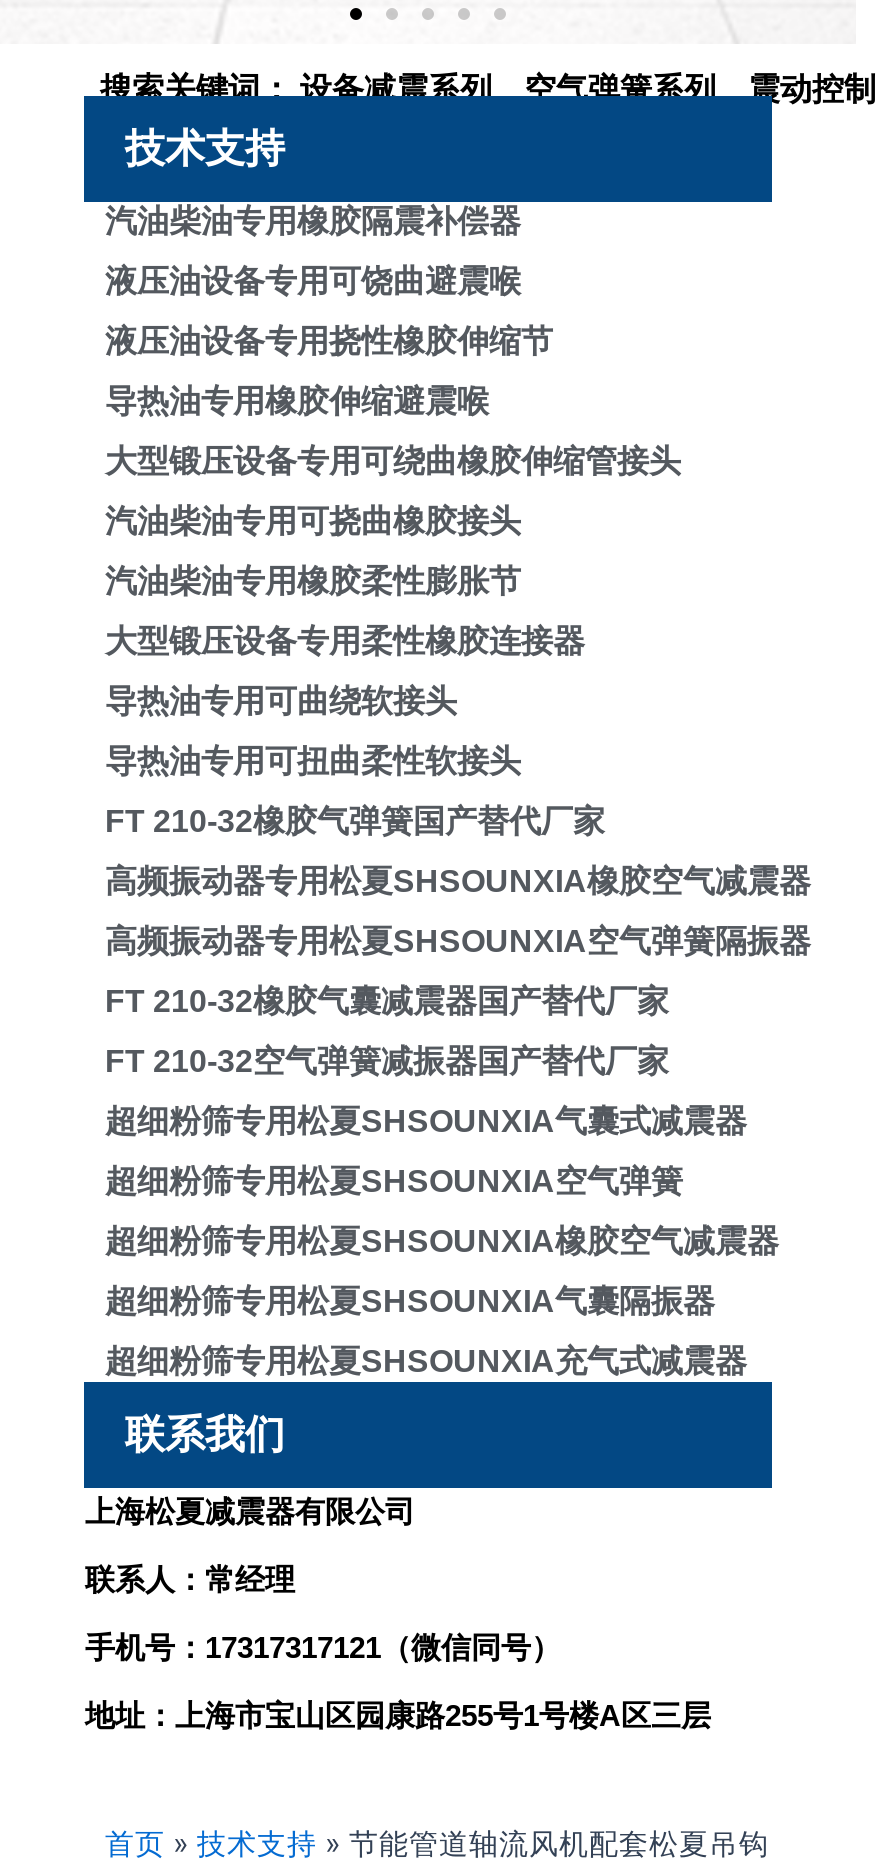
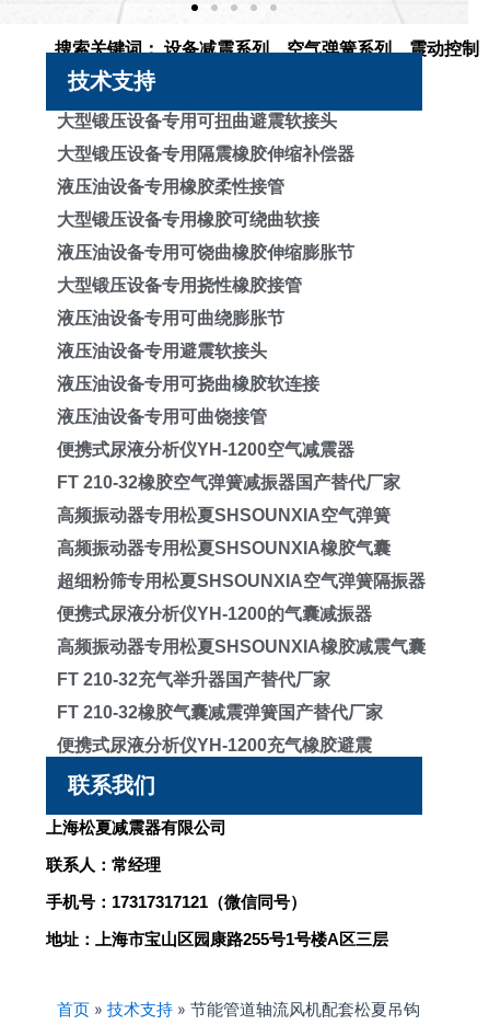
- 汽油柴油专用橡胶隔震补偿器
+ 大型锻压设备专用可扭曲避震软接头

- 液压油设备专用可饶曲避震喉
+ 大型锻压设备专用隔震橡胶伸缩补偿器

- 液压油设备专用挠性橡胶伸缩节
+ 液压油设备专用橡胶柔性接管

- 导热油专用橡胶伸缩避震喉
+ 大型锻压设备专用橡胶可绕曲软接

- 大型锻压设备专用可绕曲橡胶伸缩管接头
+ 液压油设备专用可饶曲橡胶伸缩膨胀节

- 汽油柴油专用可挠曲橡胶接头
+ 大型锻压设备专用挠性橡胶接管

- 汽油柴油专用橡胶柔性膨胀节
+ 液压油设备专用可曲绕膨胀节

- 大型锻压设备专用柔性橡胶连接器
+ 液压油设备专用避震软接头

- 导热油专用可曲绕软接头
+ 液压油设备专用可挠曲橡胶软连接

- 导热油专用可扭曲柔性软接头
+ 液压油设备专用可曲饶接管

- FT 210-32橡胶气弹簧国产替代厂家
+ 便携式尿液分析仪YH-1200空气减震器

- 高频振动器专用松夏SHSOUNXIA橡胶空气减震器
+ FT 210-32橡胶空气弹簧减振器国产替代厂家

- 高频振动器专用松夏SHSOUNXIA空气弹簧隔振器
+ 高频振动器专用松夏SHSOUNXIA空气弹簧

- FT 210-32橡胶气囊减震器国产替代厂家
+ 高频振动器专用松夏SHSOUNXIA橡胶气囊

- FT 210-32空气弹簧减振器国产替代厂家
+ 超细粉筛专用松夏SHSOUNXIA空气弹簧隔振器

- 超细粉筛专用松夏SHSOUNXIA气囊式减震器
+ 便携式尿液分析仪YH-1200的气囊减振器

- 超细粉筛专用松夏SHSOUNXIA空气弹簧
+ 高频振动器专用松夏SHSOUNXIA橡胶减震气囊

- 超细粉筛专用松夏SHSOUNXIA橡胶空气减震器
+ FT 210-32充气举升器国产替代厂家

- 超细粉筛专用松夏SHSOUNXIA气囊隔振器
+ FT 210-32橡胶气囊减震弹簧国产替代厂家

- 超细粉筛专用松夏SHSOUNXIA充气式减震器
+ 便携式尿液分析仪YH-1200充气橡胶避震
